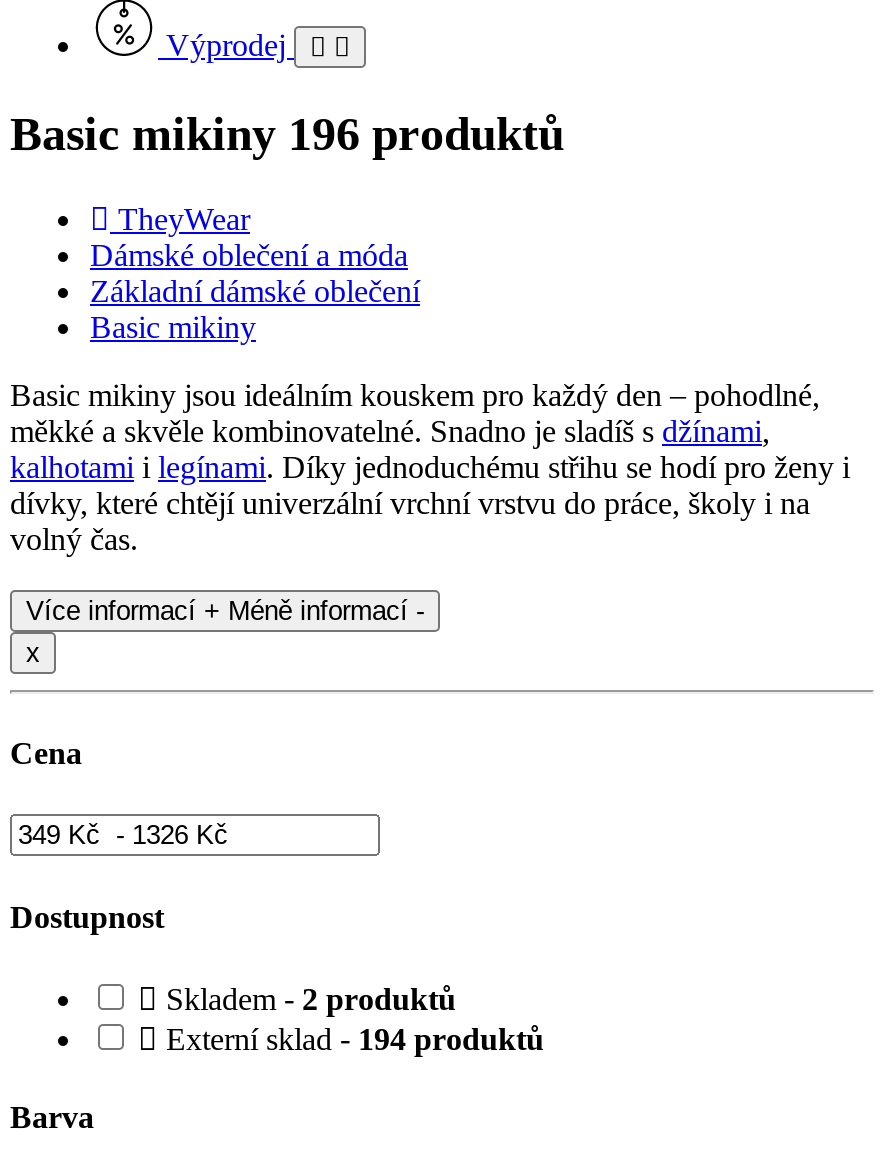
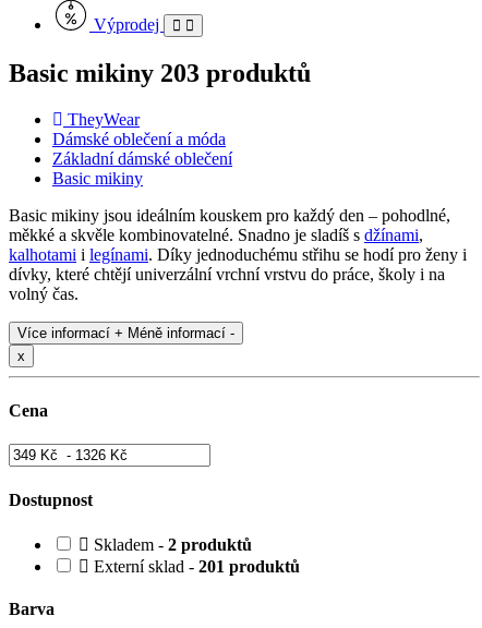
- Basic mikiny 196 produktů
+ Basic mikiny 203 produktů

- Externí sklad - 194 produktů
+ Externí sklad - 201 produktů
